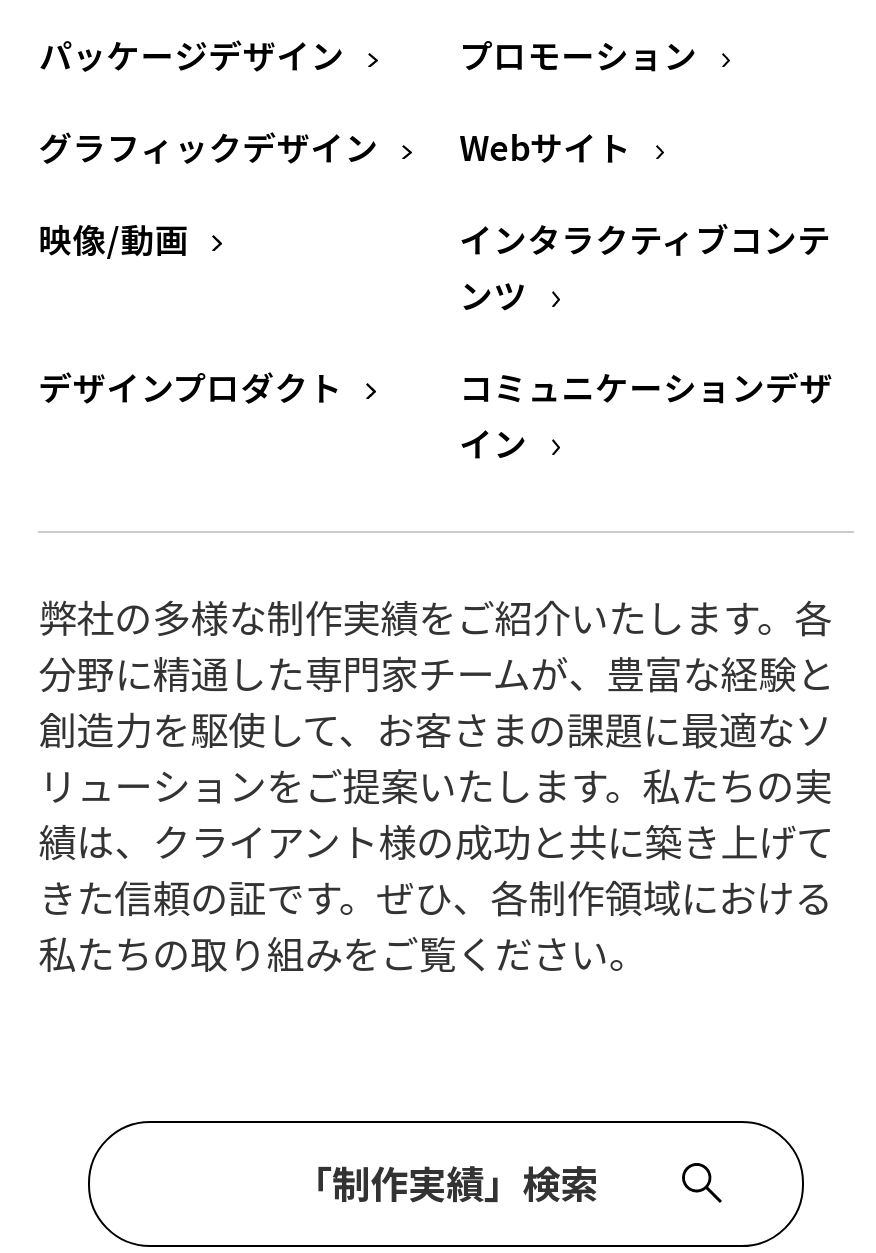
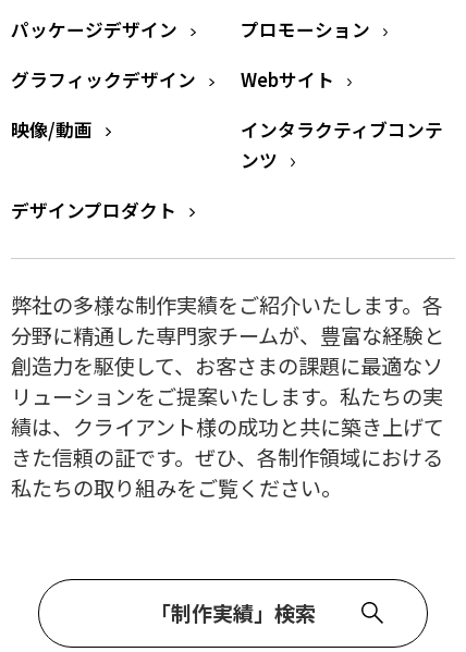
- コミュニケーションデザ
- イン
